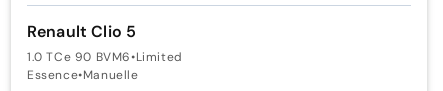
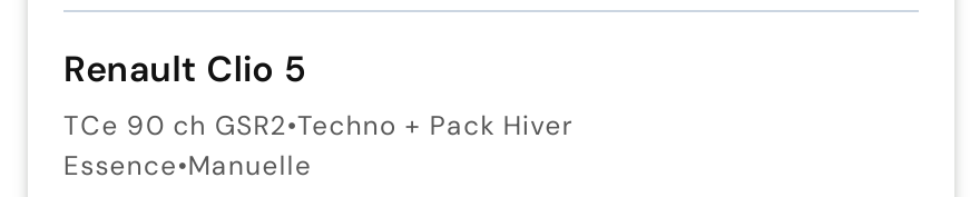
- 1.0 TCe 90 BVM6•Limited
+ TCe 90 ch GSR2•Techno + Pack Hiver
